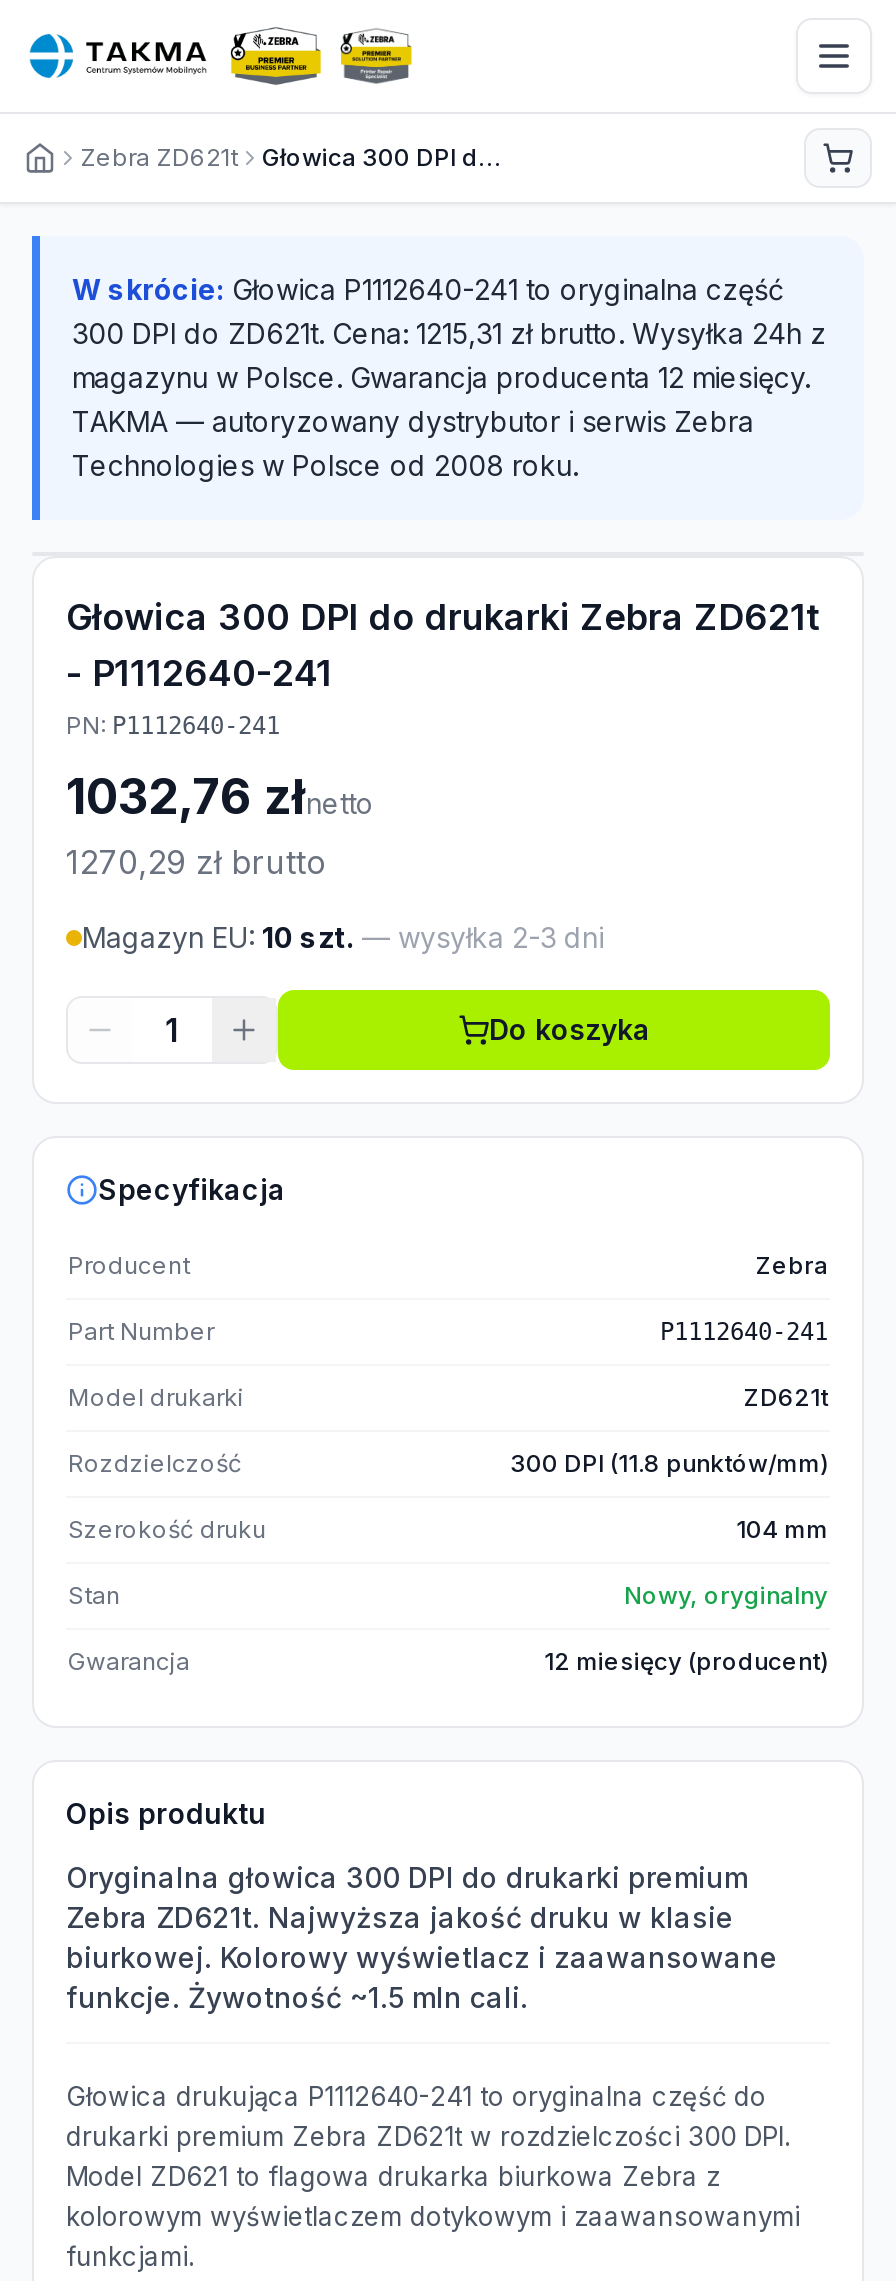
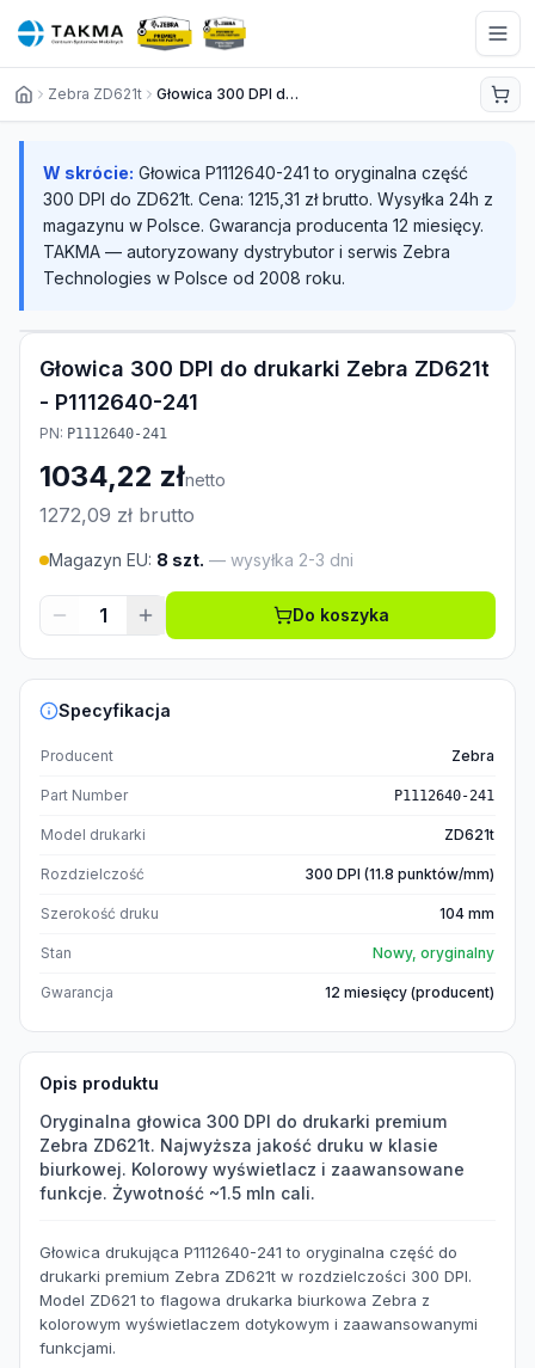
- 1032,76 złnetto
+ 1034,22 złnetto

- 1270,29 zł brutto
+ 1272,09 zł brutto

- Magazyn EU: 10 szt. — wysyłka 2-3 dni
+ Magazyn EU: 8 szt. — wysyłka 2-3 dni
